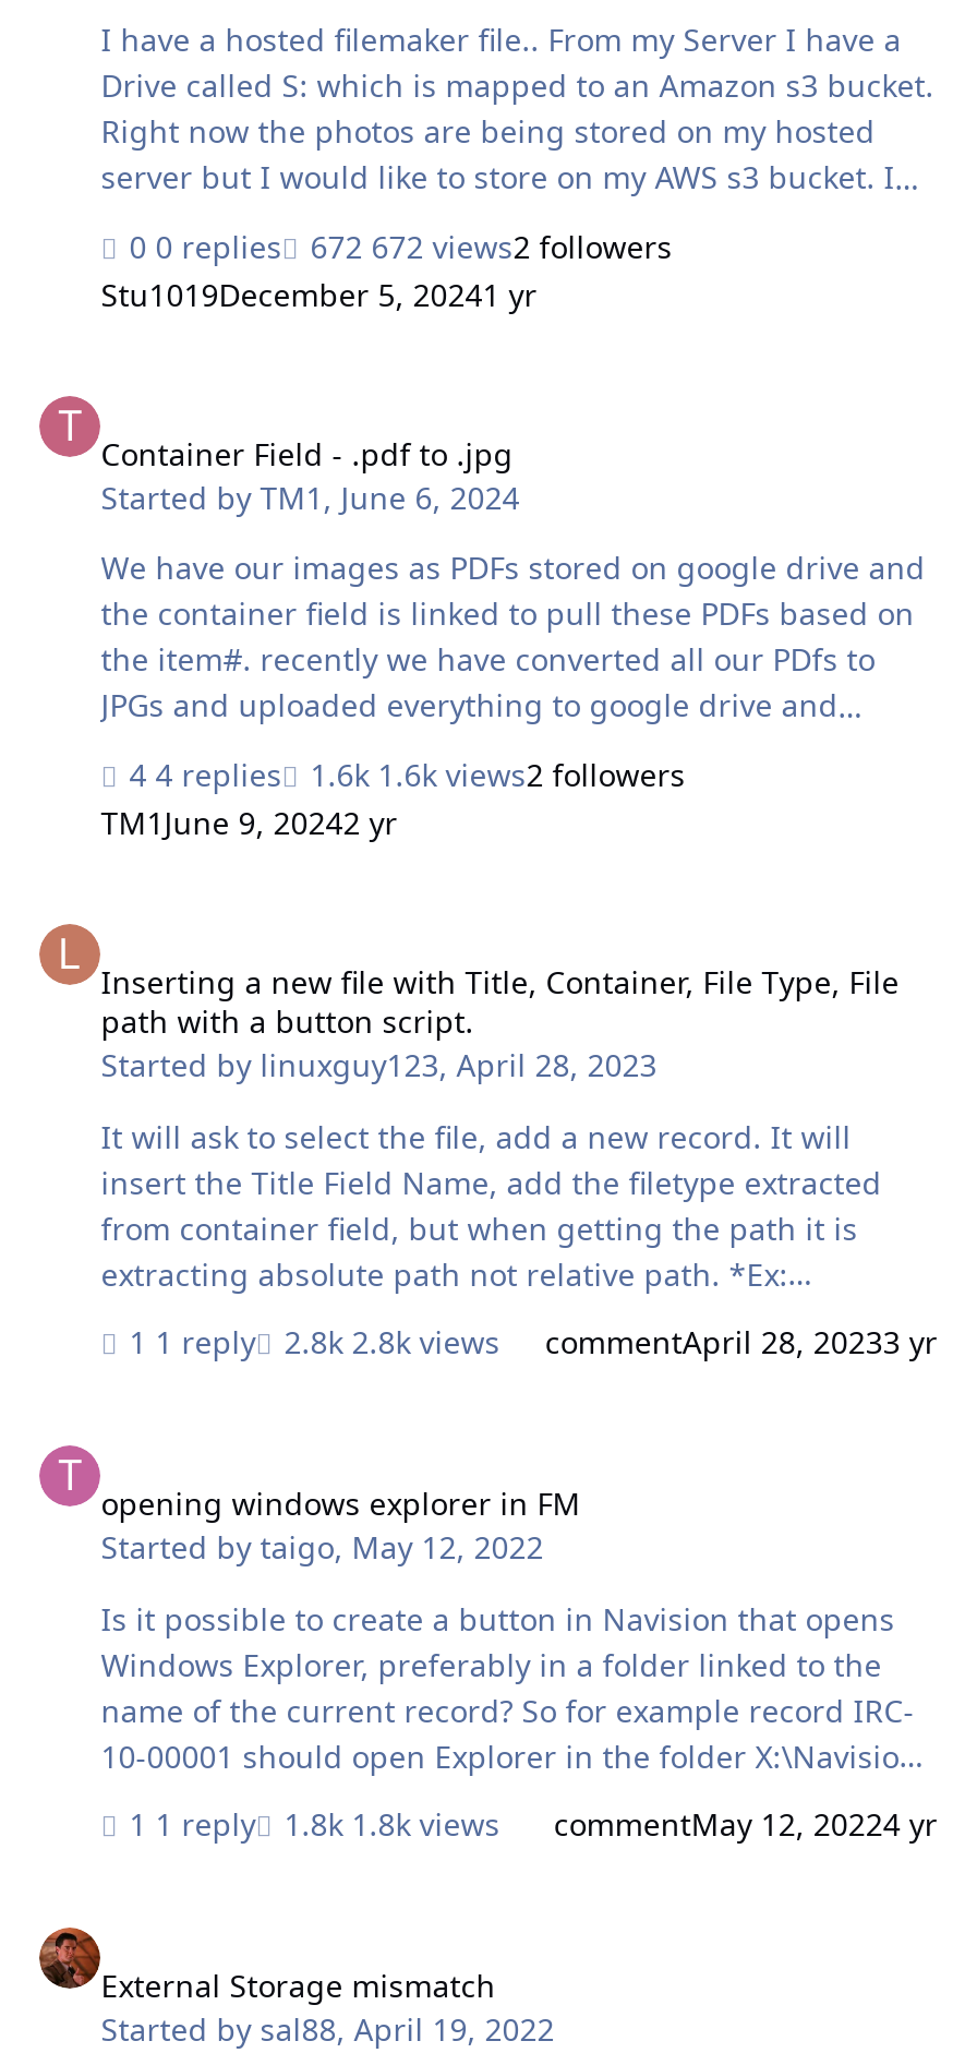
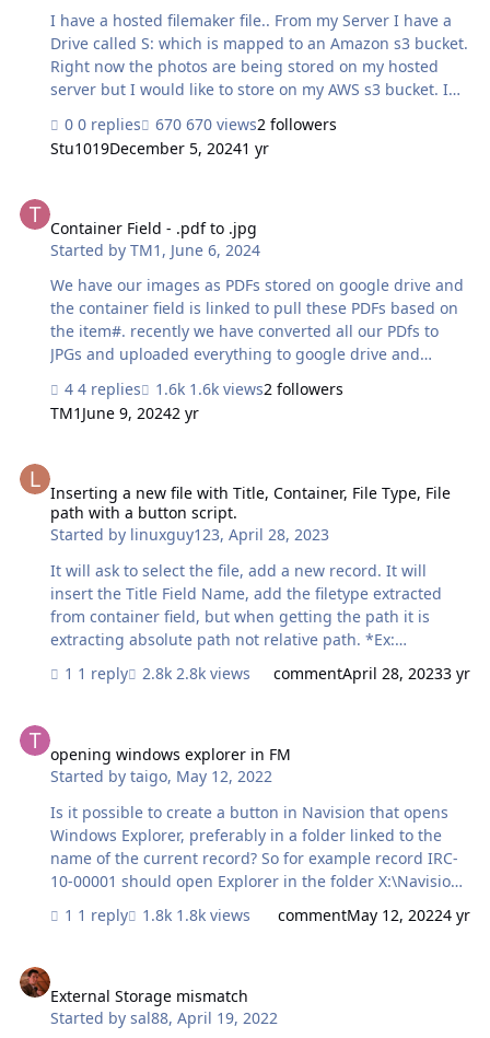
- 672 views2 followers
+ 670 views2 followers
